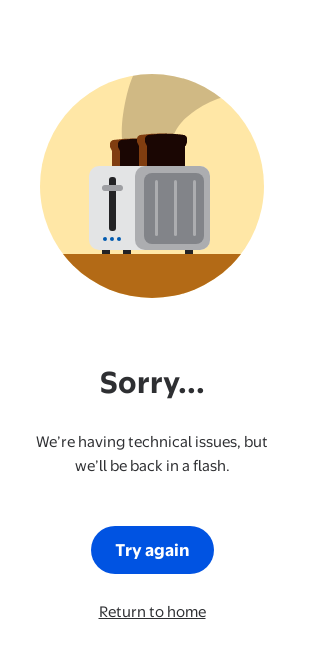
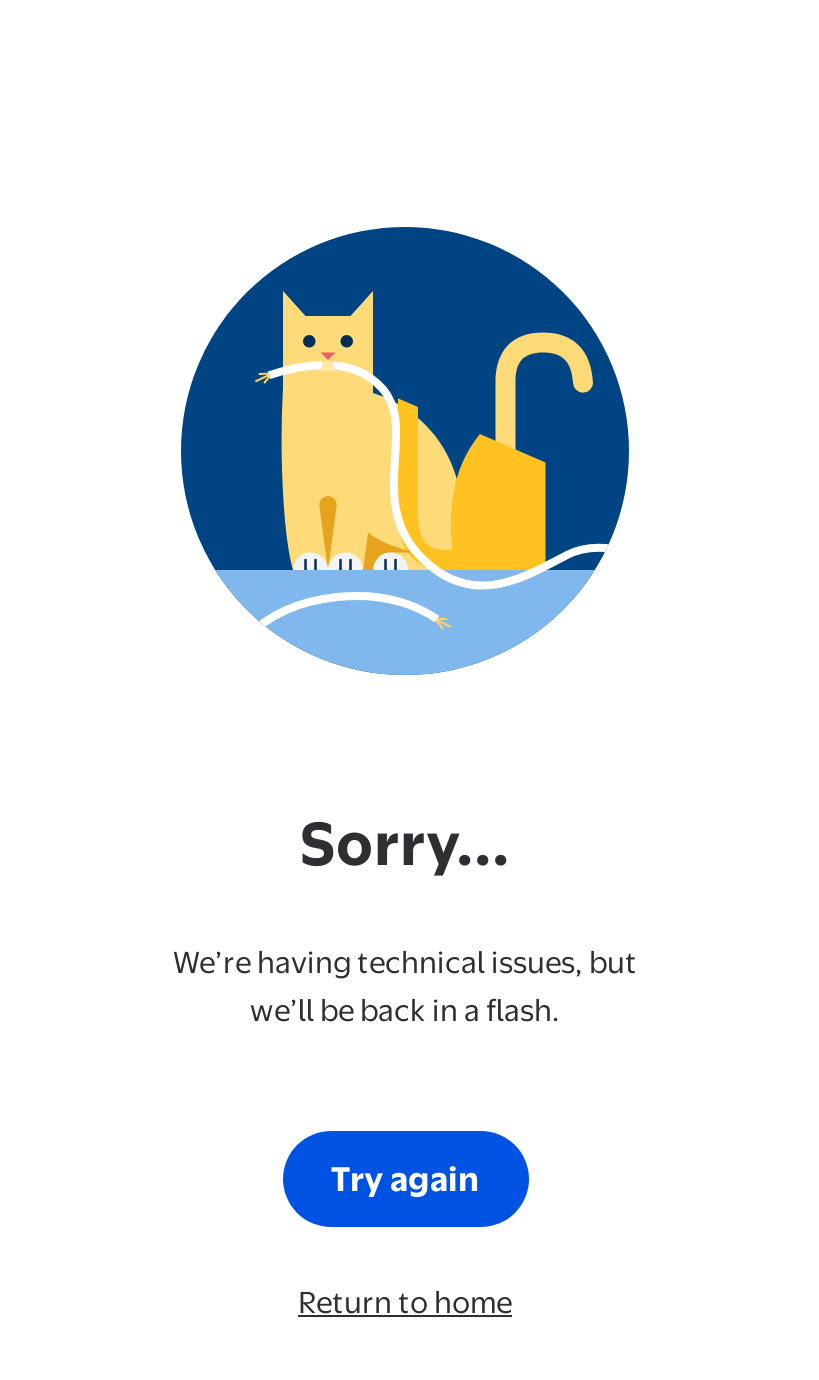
- [image]
+ [image]
